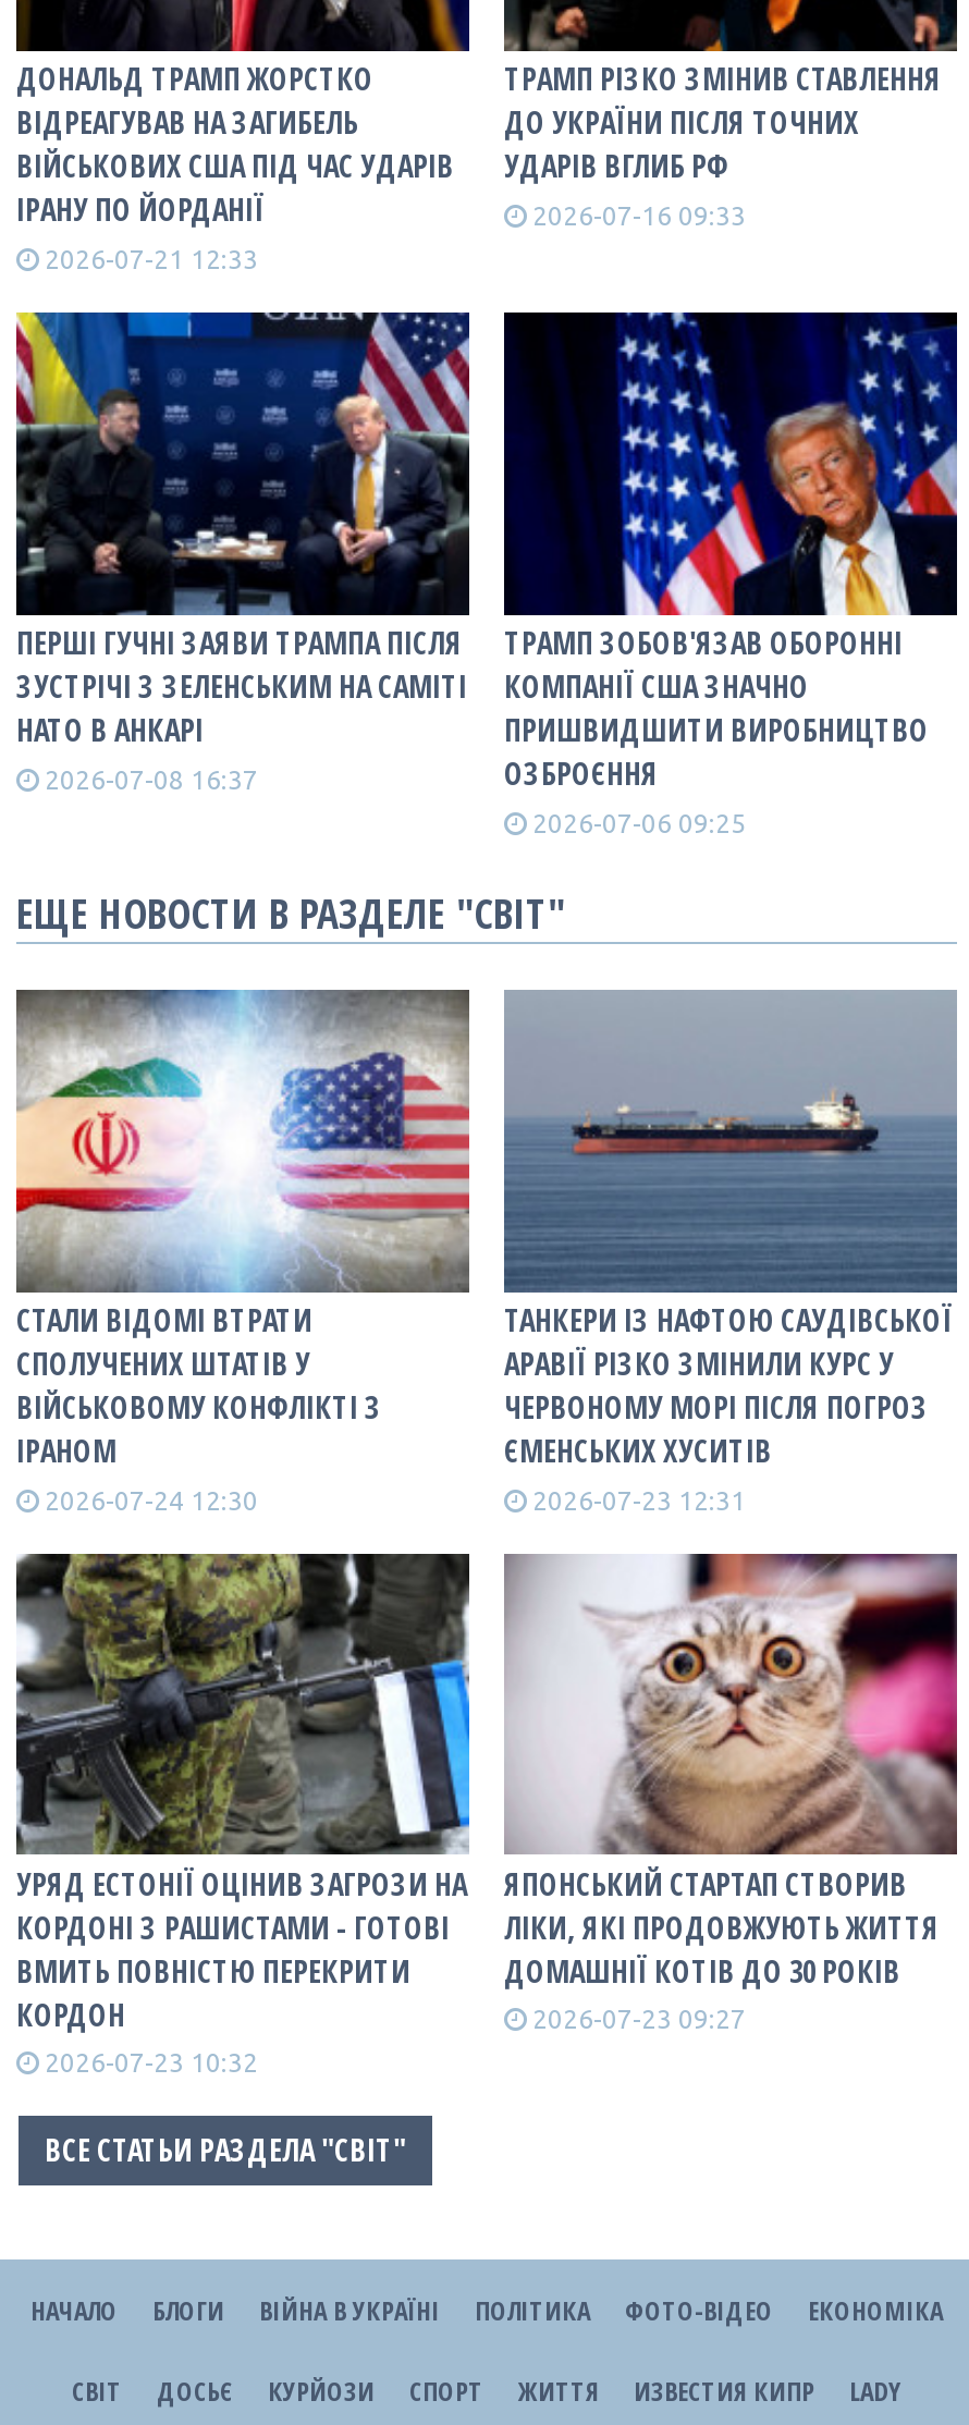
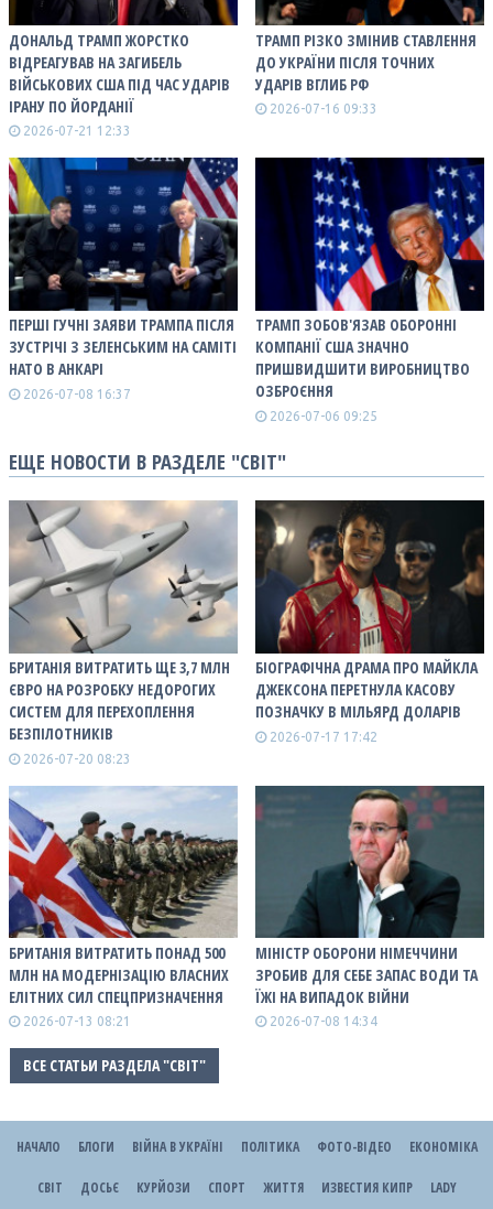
- [image]
- СТАЛИ ВІДОМІ ВТРАТИ
- СПОЛУЧЕНИХ ШТАТІВ У
- ВІЙСЬКОВОМУ КОНФЛІКТІ З
- ІРАНОМ
- 2026-07-24 12:30
+ [image]
+ БРИТАНІЯ ВИТРАТИТЬ ЩЕ 3,7 МЛН
+ ЄВРО НА РОЗРОБКУ НЕДОРОГИХ
+ СИСТЕМ ДЛЯ ПЕРЕХОПЛЕННЯ
+ БЕЗПІЛОТНИКІВ
+ 2026-07-20 08:23

- [image]
- ТАНКЕРИ ІЗ НАФТОЮ САУДІВСЬКОЇ
- АРАВІЇ РІЗКО ЗМІНИЛИ КУРС У
- ЧЕРВОНОМУ МОРІ ПІСЛЯ ПОГРОЗ
- ЄМЕНСЬКИХ ХУСИТІВ
- 2026-07-23 12:31
+ [image]
+ БІОГРАФІЧНА ДРАМА ПРО МАЙКЛА
+ ДЖЕКСОНА ПЕРЕТНУЛА КАСОВУ
+ ПОЗНАЧКУ В МІЛЬЯРД ДОЛАРІВ
+ 2026-07-17 17:42

- [image]
- УРЯД ЕСТОНІЇ ОЦІНИВ ЗАГРОЗИ НА
- КОРДОНІ З РАШИСТАМИ - ГОТОВІ
- ВМИТЬ ПОВНІСТЮ ПЕРЕКРИТИ
- КОРДОН
- 2026-07-23 10:32
+ [image]
+ БРИТАНІЯ ВИТРАТИТЬ ПОНАД 500
+ МЛН НА МОДЕРНІЗАЦІЮ ВЛАСНИХ
+ ЕЛІТНИХ СИЛ СПЕЦПРИЗНАЧЕННЯ
+ 2026-07-13 08:21

- [image]
- ЯПОНСЬКИЙ СТАРТАП СТВОРИВ
- ЛІКИ, ЯКІ ПРОДОВЖУЮТЬ ЖИТТЯ
- ДОМАШНІЇ КОТІВ ДО 30 РОКІВ
- 2026-07-23 09:27
+ [image]
+ МІНІСТР ОБОРОНИ НІМЕЧЧИНИ
+ ЗРОБИВ ДЛЯ СЕБЕ ЗАПАС ВОДИ ТА
+ ЇЖІ НА ВИПАДОК ВІЙНИ
+ 2026-07-08 14:34
